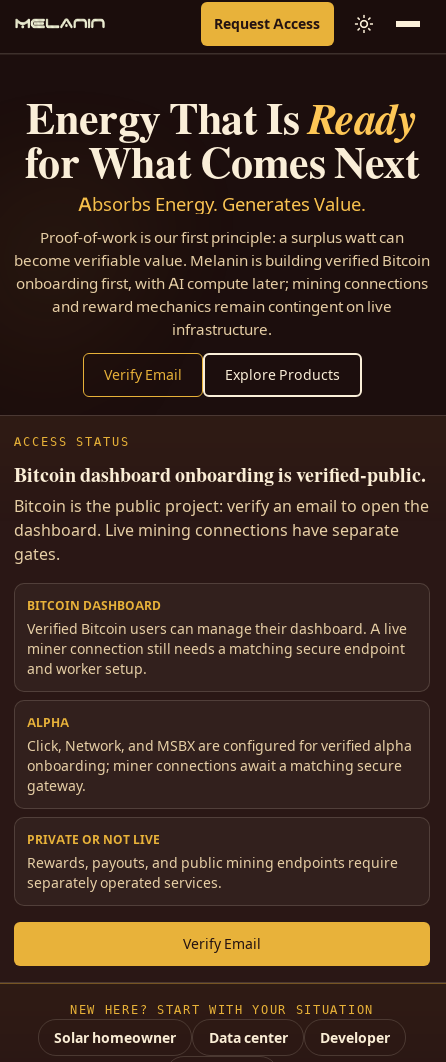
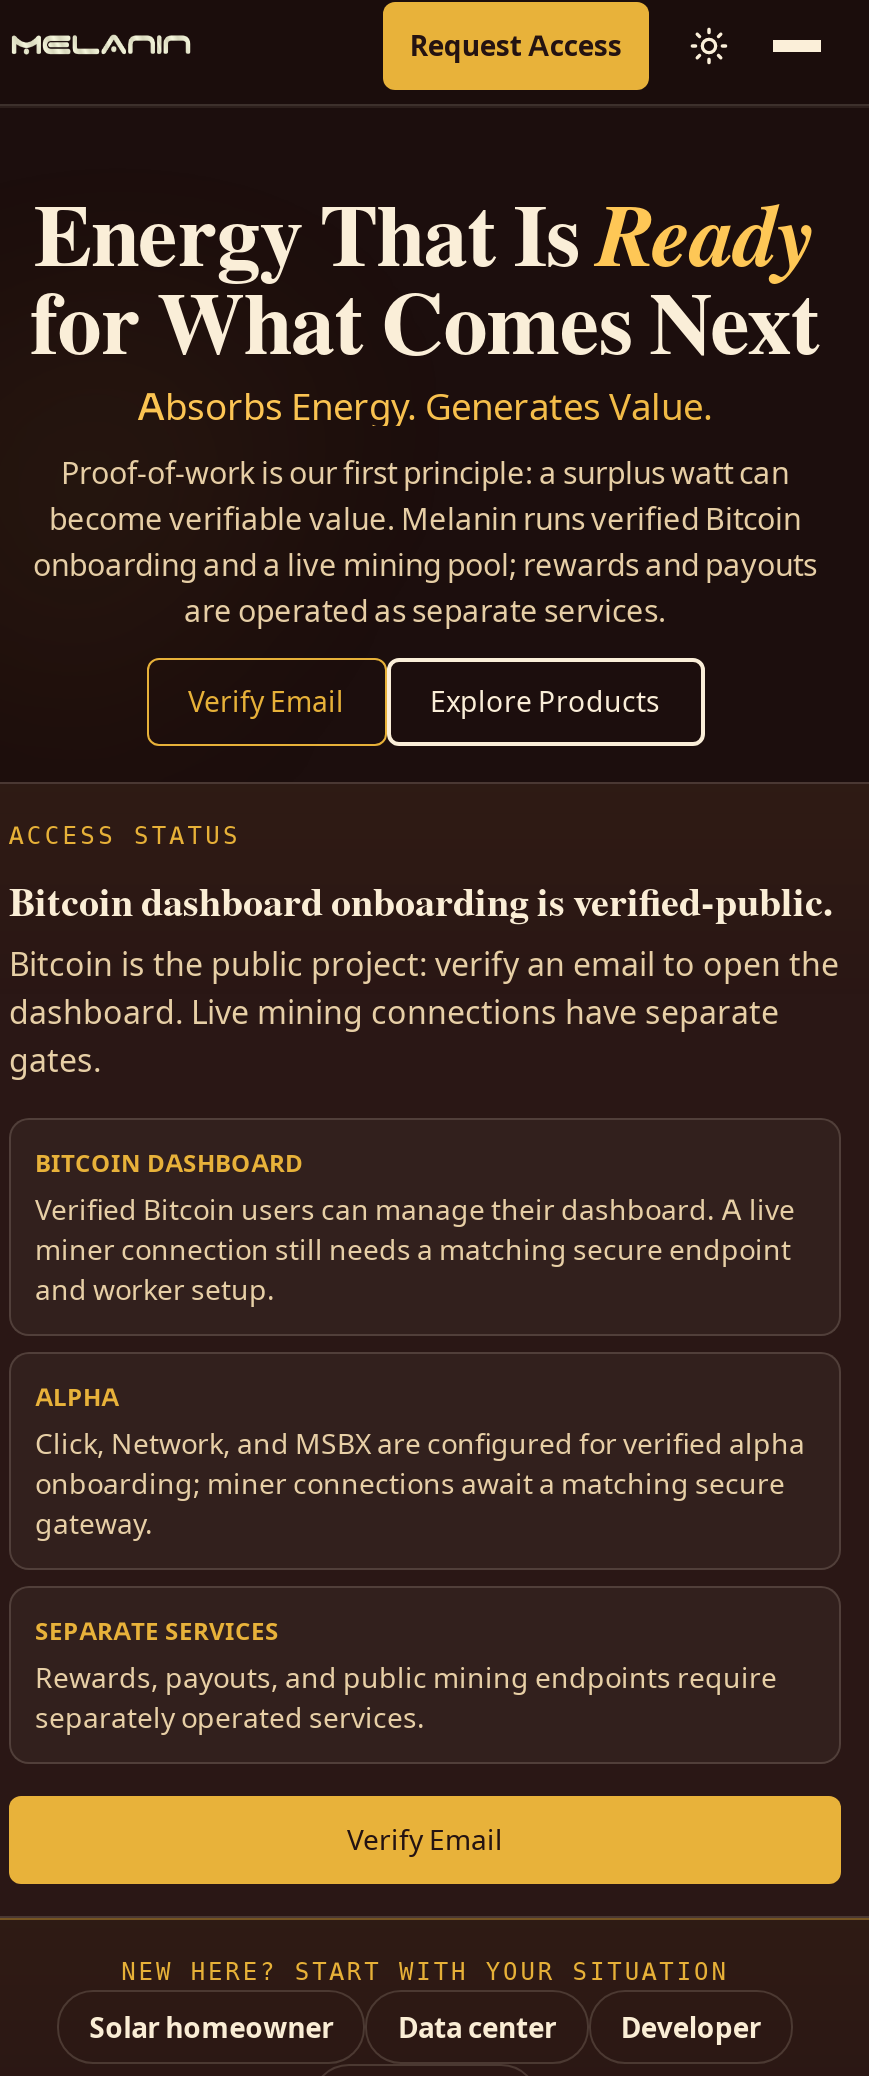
- become verifiable value. Melanin is building verified Bitcoin
- onboarding first, with AI compute later; mining connections
- and reward mechanics remain contingent on live
- infrastructure.
+ become verifiable value. Melanin runs verified Bitcoin
+ onboarding and a live mining pool; rewards and payouts
+ are operated as separate services.

- PRIVATE OR NOT LIVE
+ SEPARATE SERVICES
